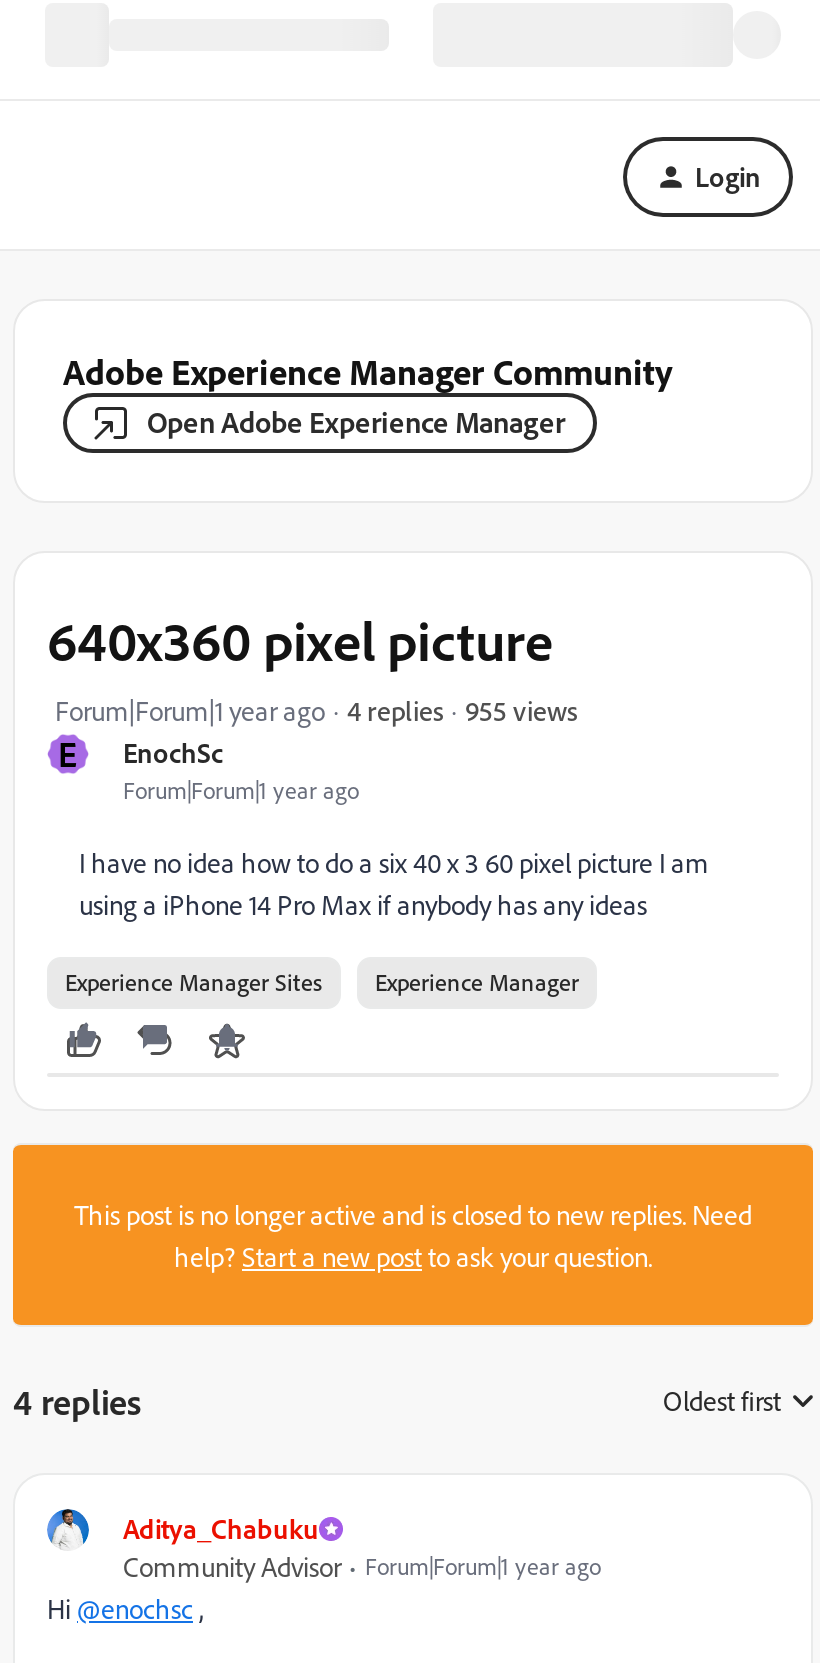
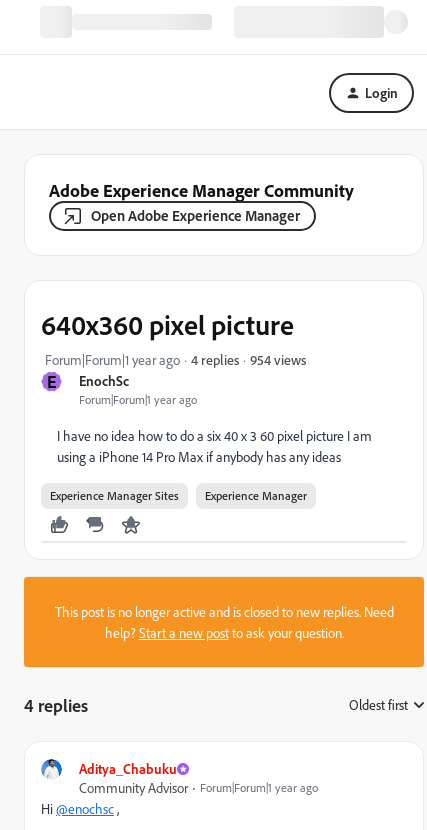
- 955 views
+ 954 views
